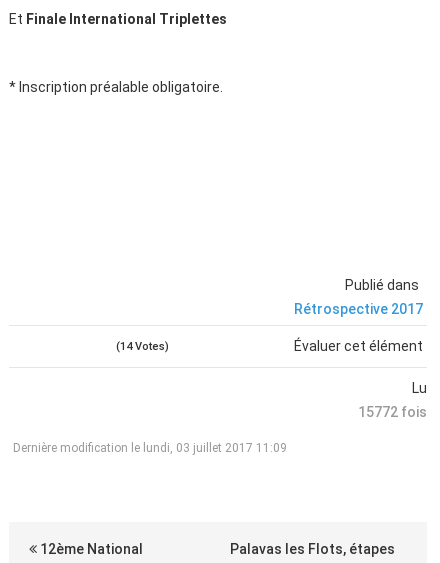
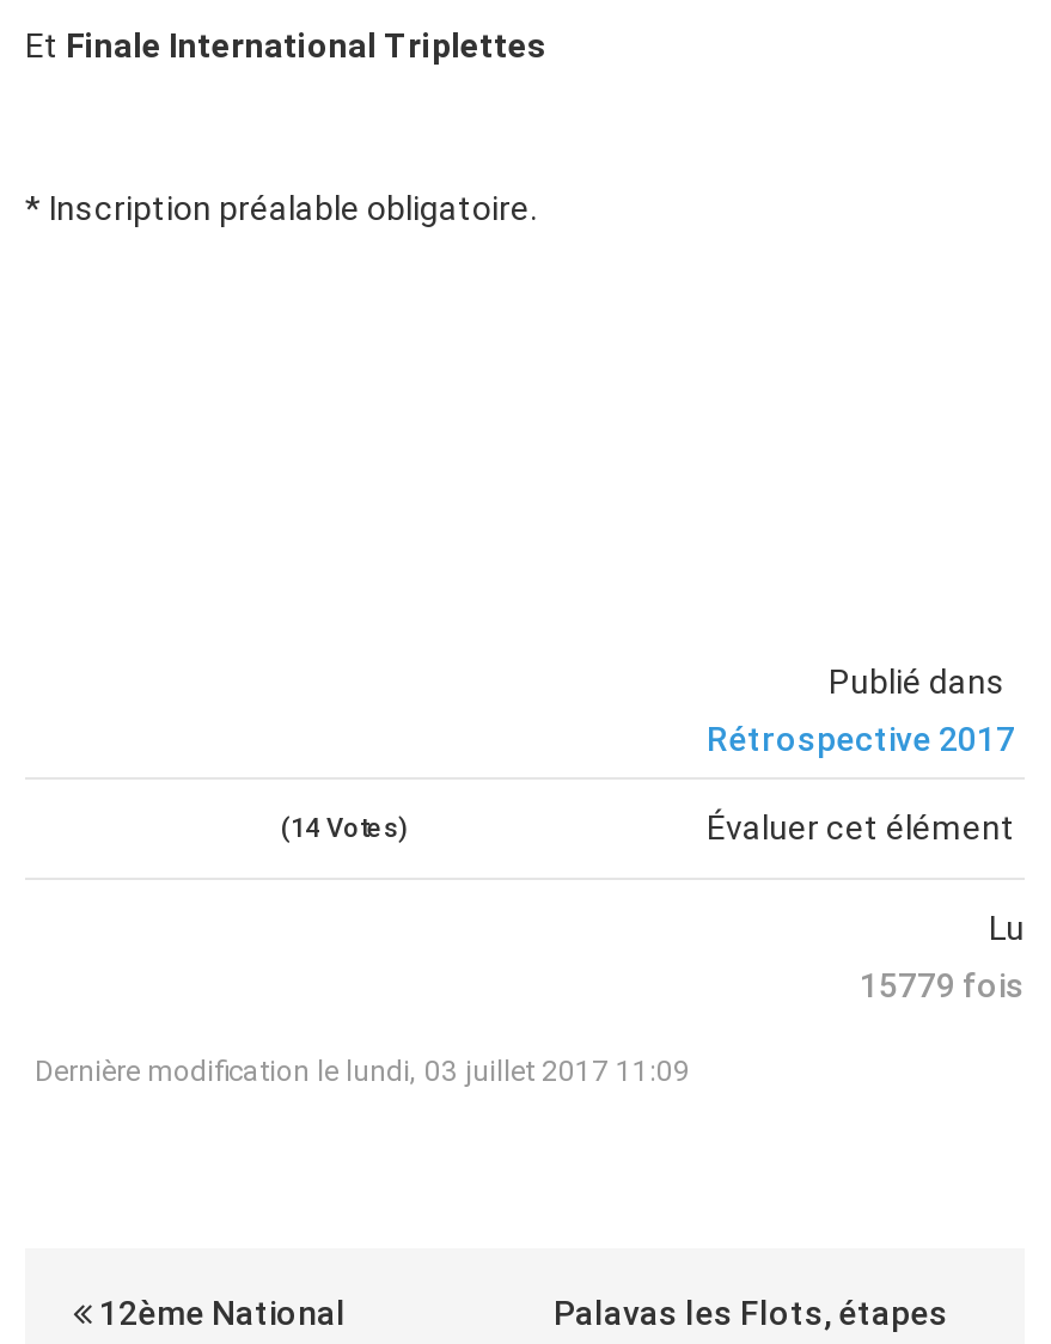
- 15772 fois
+ 15779 fois
